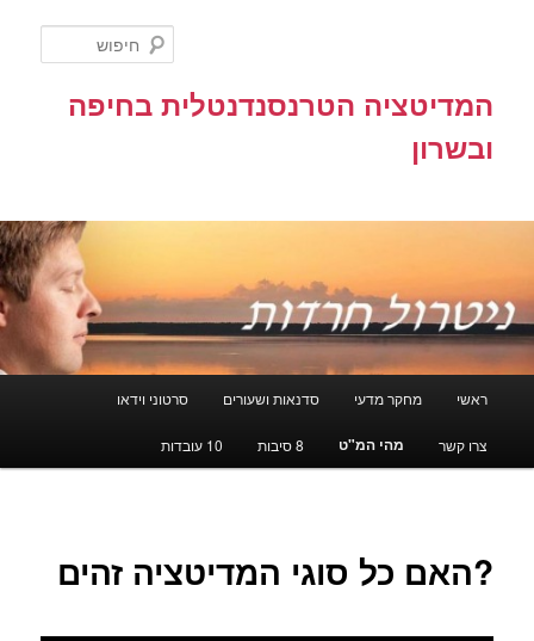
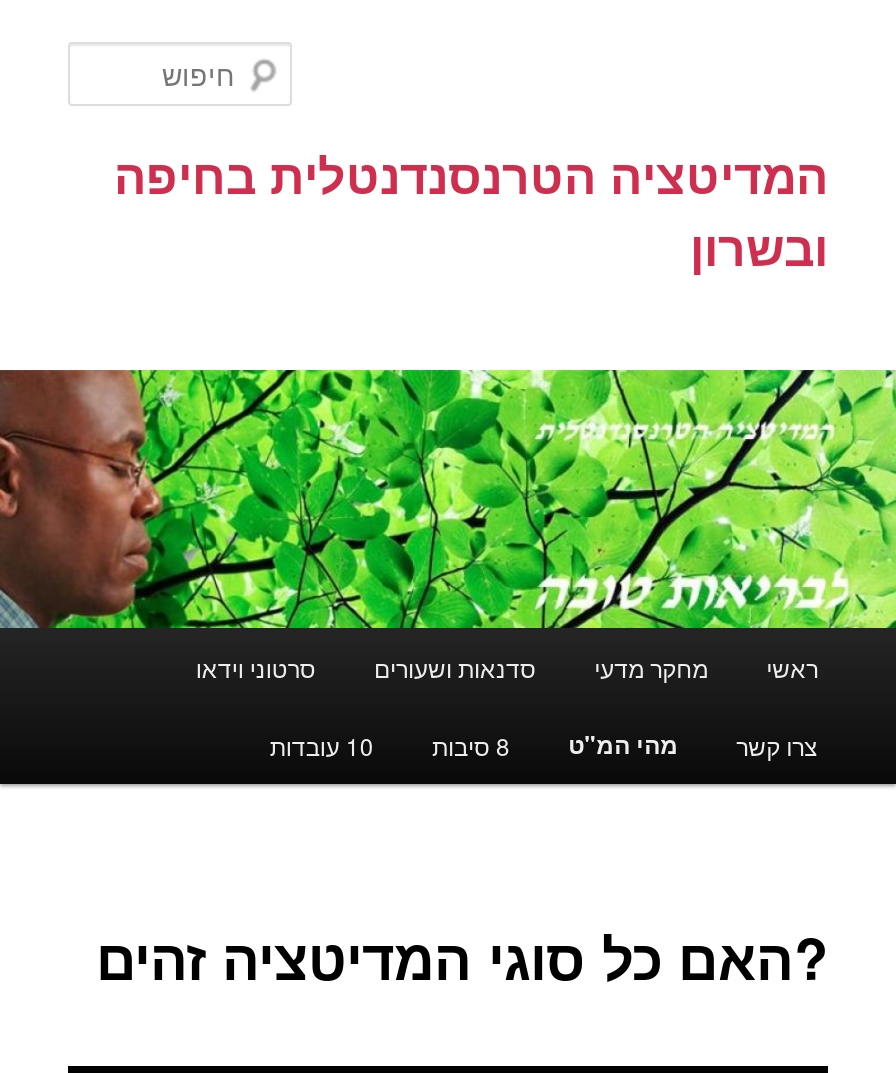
- [image]
+ [image]
